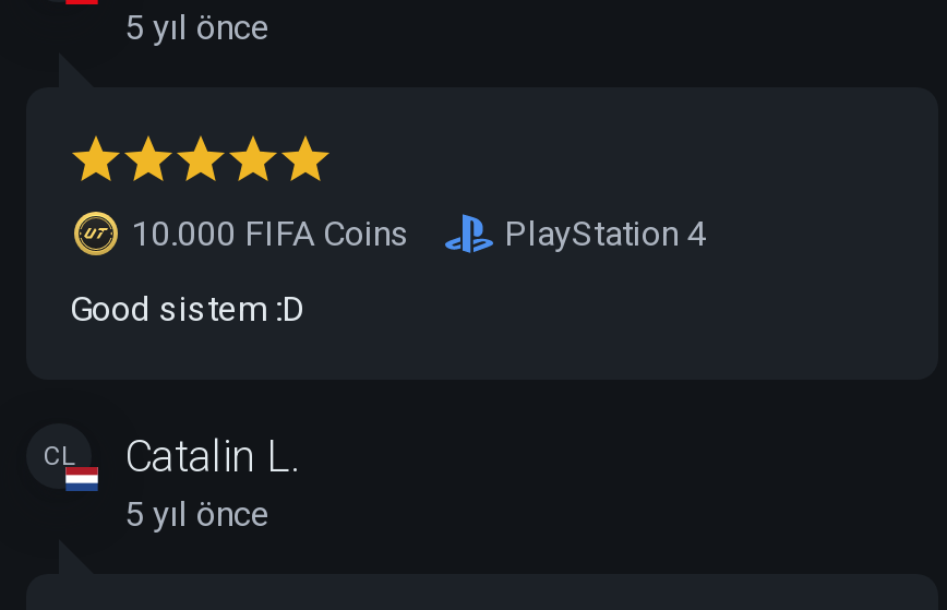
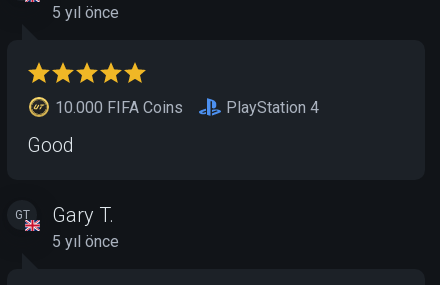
- Good sistem :D
+ Good

- CL
- Catalin L.
+ GT
+ Gary T.
